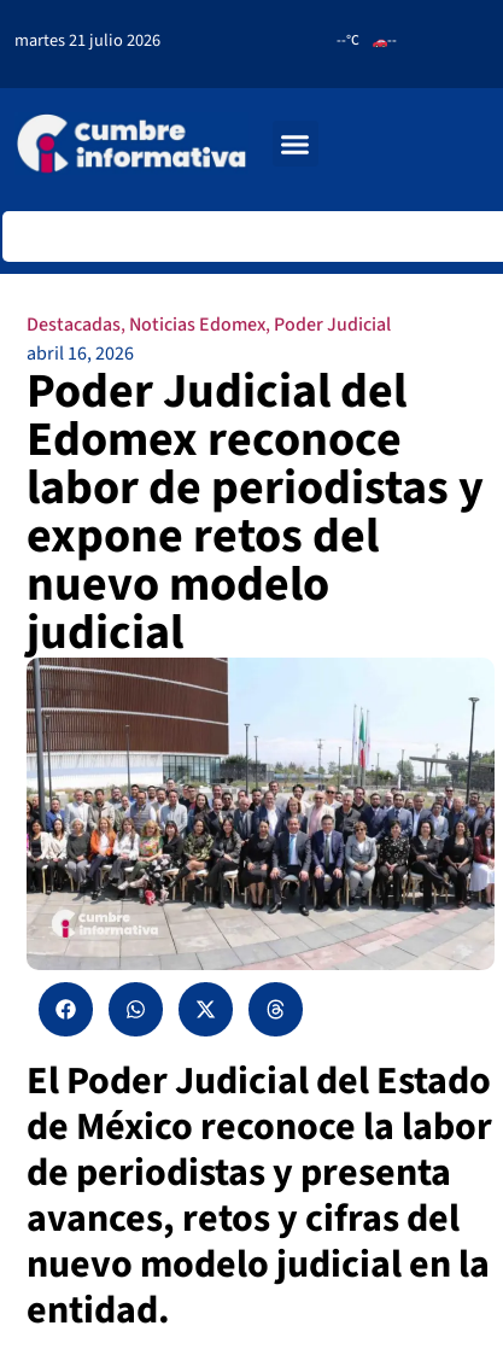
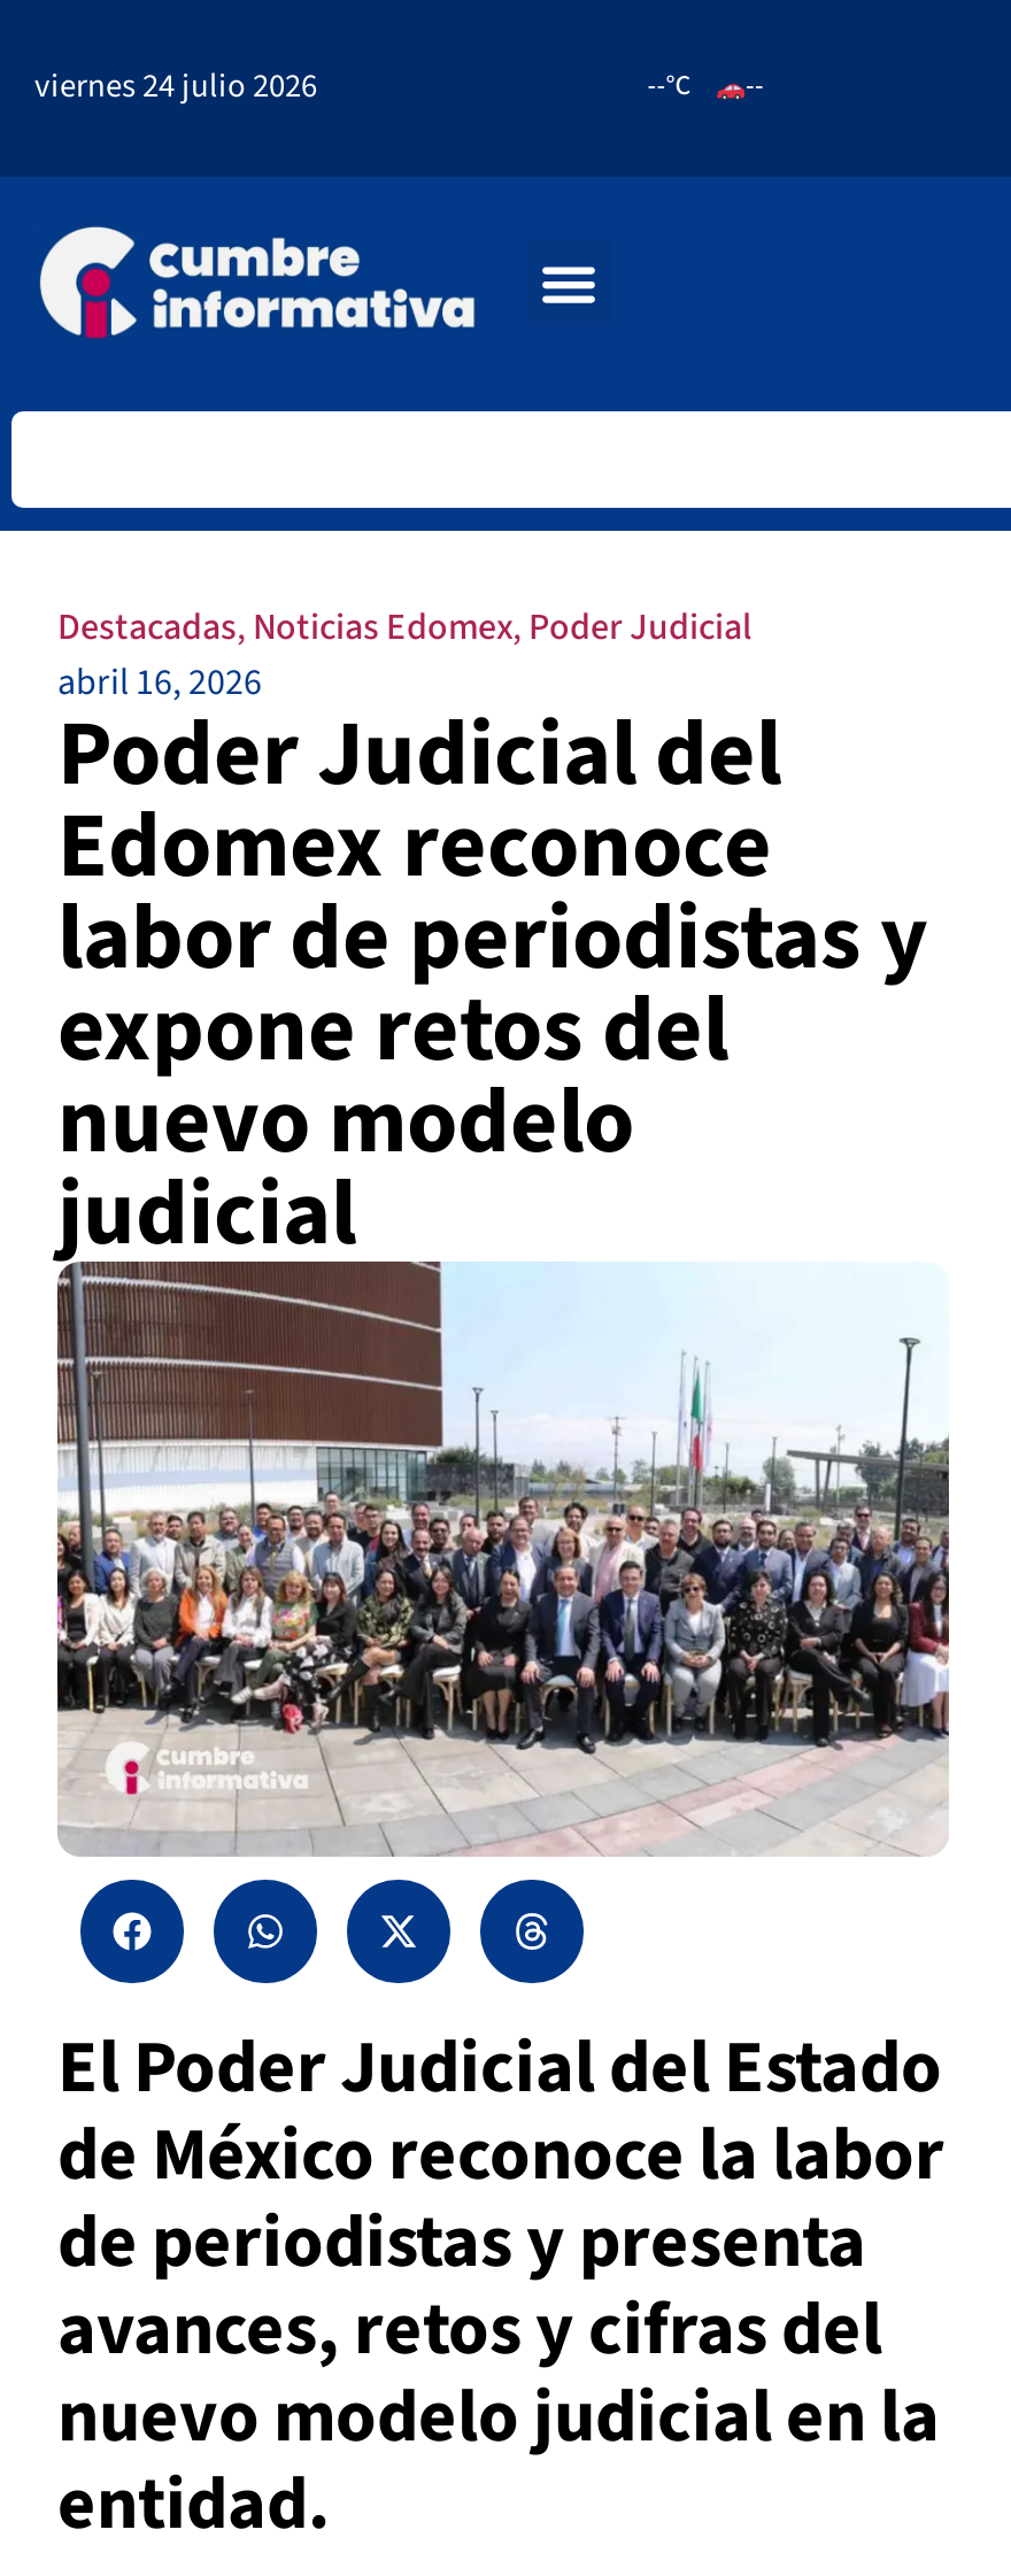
- martes 21 julio 2026
+ viernes 24 julio 2026
